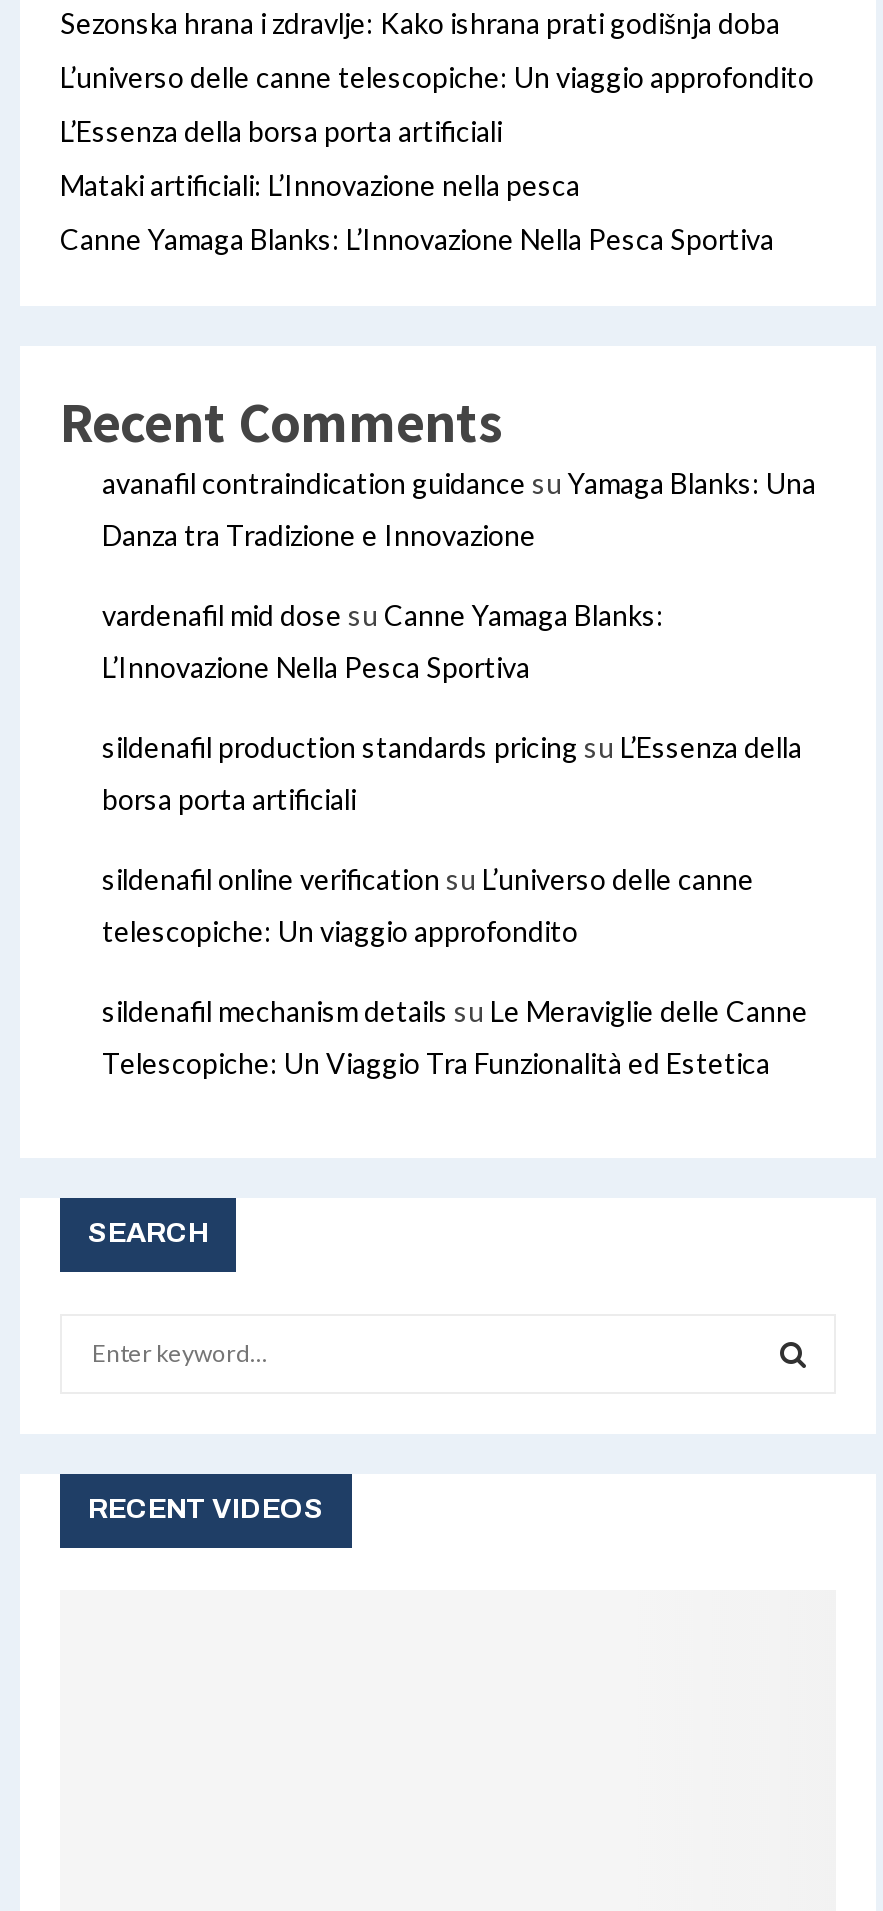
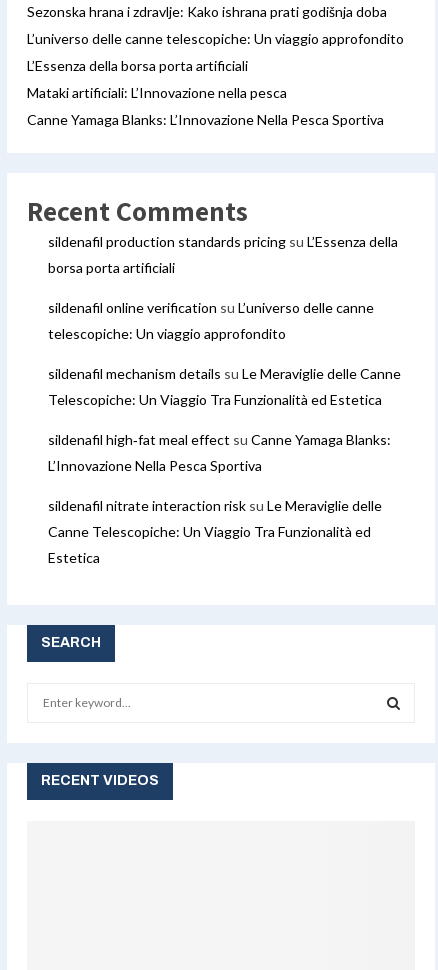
- avanafil contraindication guidance su Yamaga Blanks: Una
- Danza tra Tradizione e Innovazione
- vardenafil mid dose su Canne Yamaga Blanks:

moved down: L’Innovazione Nella Pesca Sportiva

moved up: sildenafil production standards pricing su L’Essenza della | borsa porta artificiali | sildenafil online verification su L’universo delle canne | telescopiche: Un viaggio approfondito | sildenafil mechanism details su Le Meraviglie delle Canne | Telescopiche: Un Viaggio Tra Funzionalità ed Estetica

+ sildenafil high‑fat meal effect su Canne Yamaga Blanks:
+ sildenafil nitrate interaction risk su Le Meraviglie delle
+ Canne Telescopiche: Un Viaggio Tra Funzionalità ed
+ Estetica
